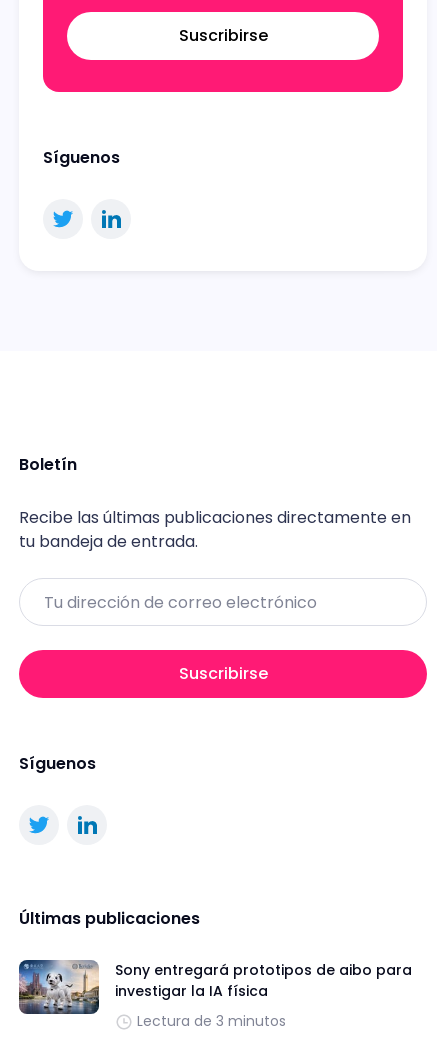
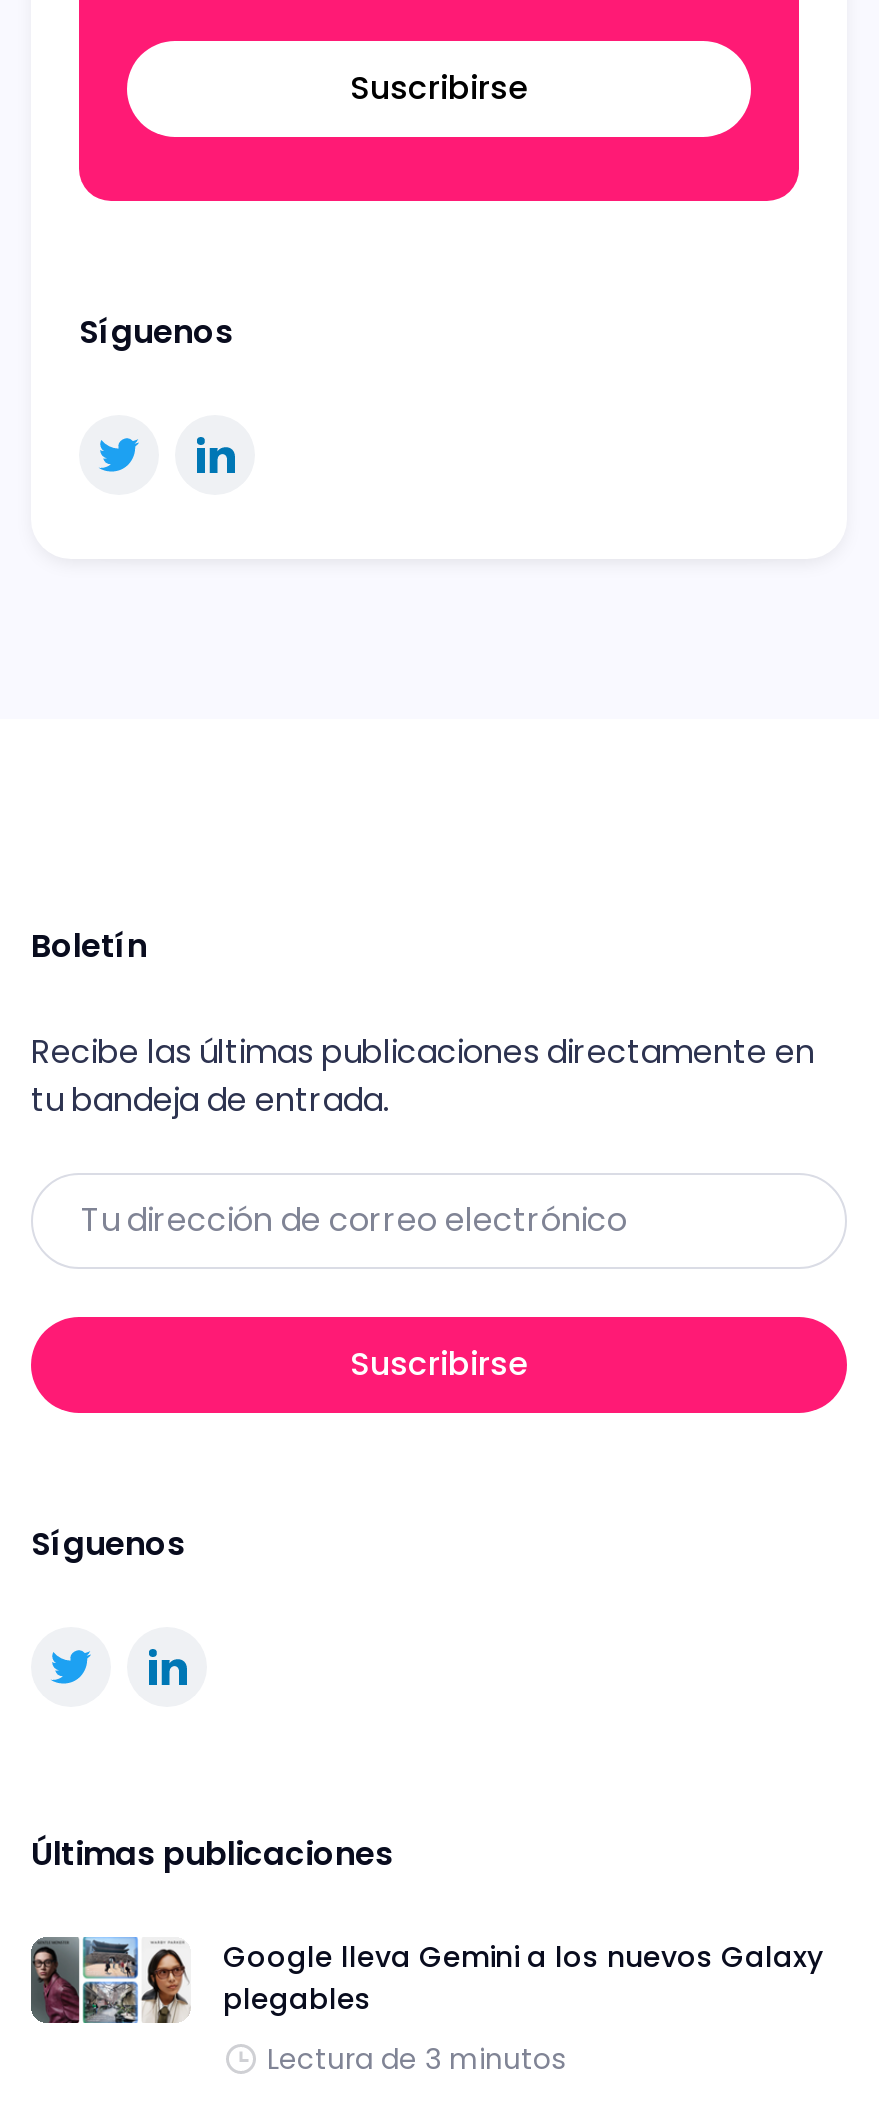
- [image]
- Sony entregará prototipos de aibo para
- investigar la IA física
+ [image]
+ Google lleva Gemini a los nuevos Galaxy
+ plegables
